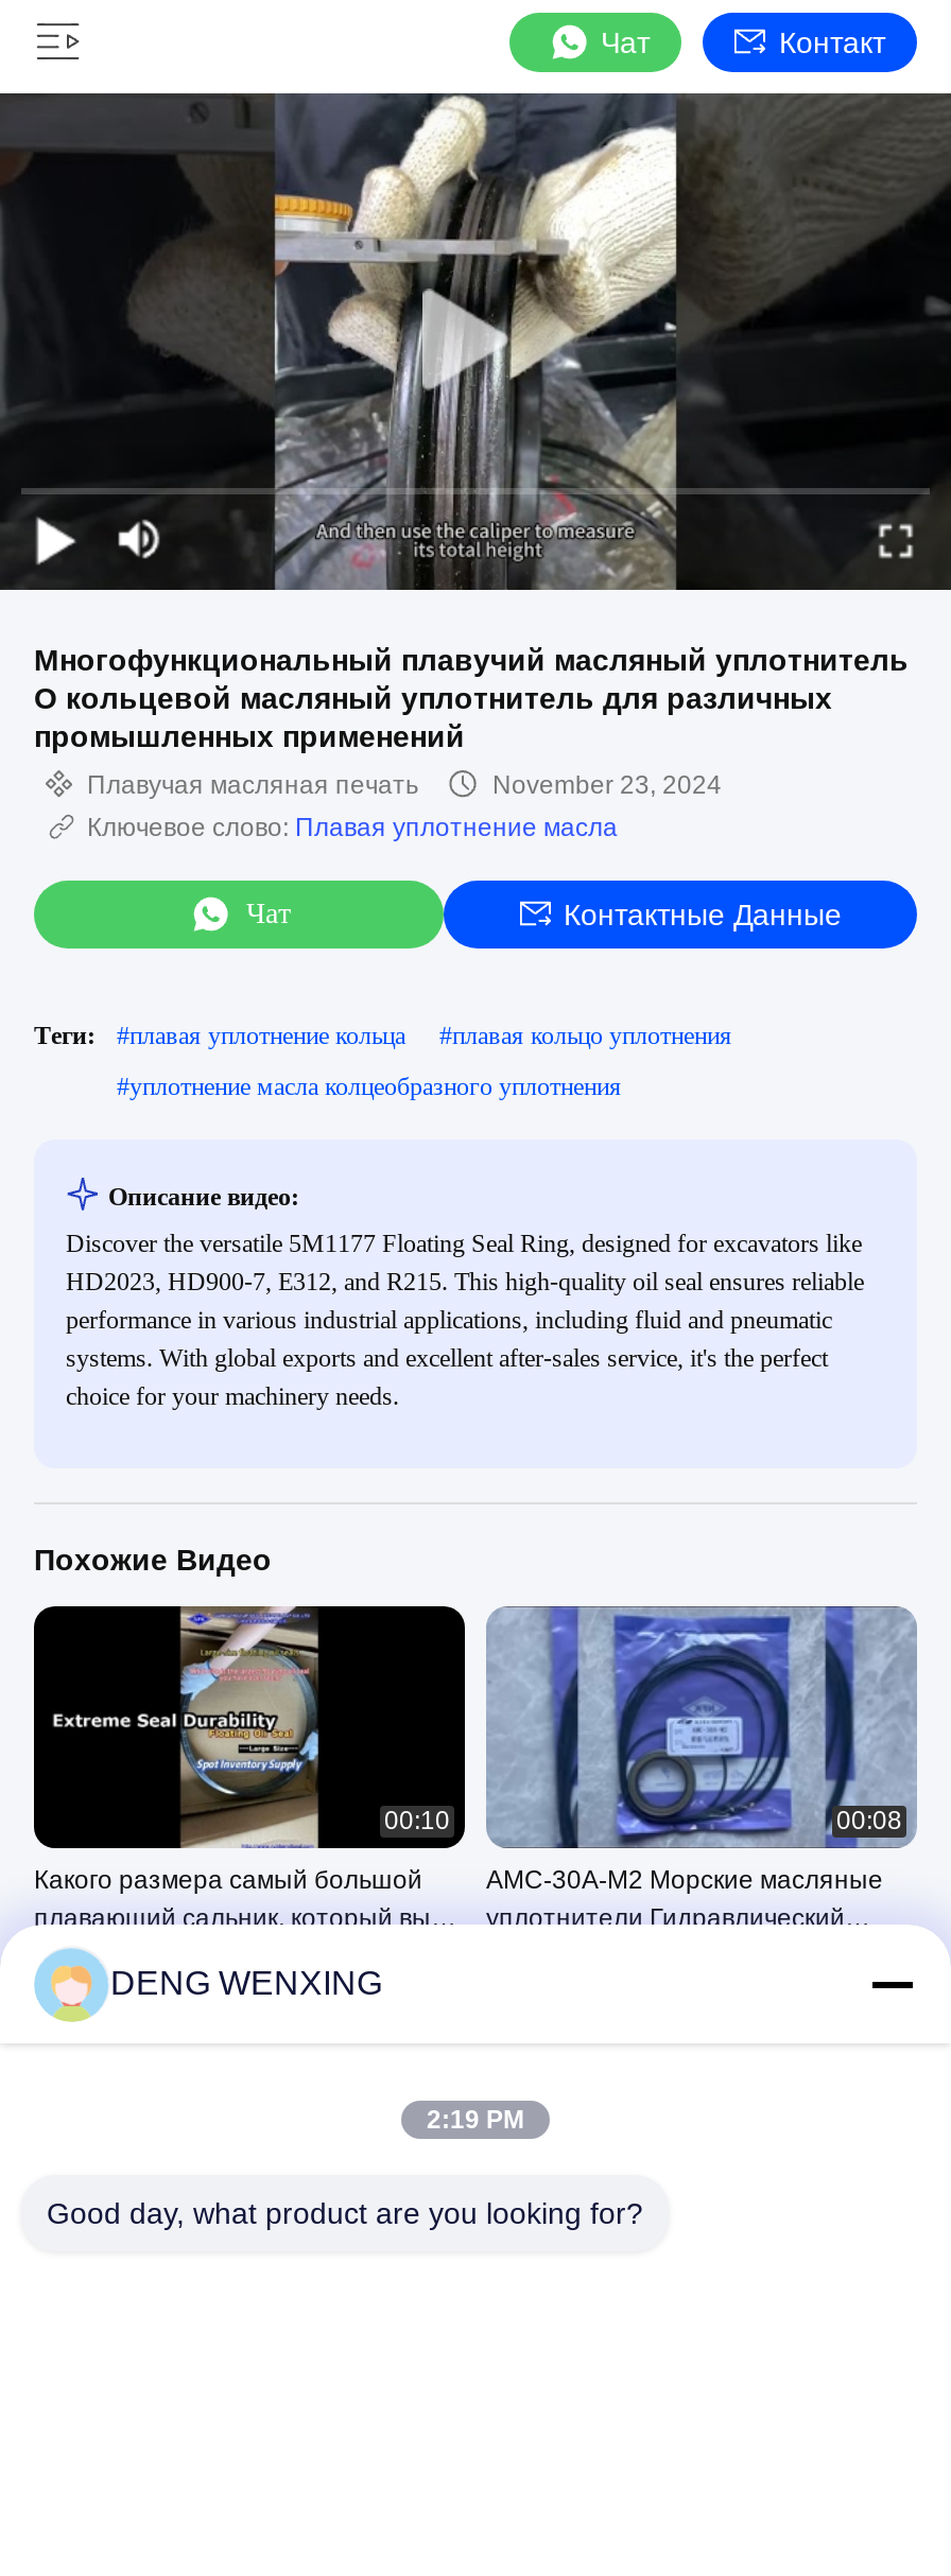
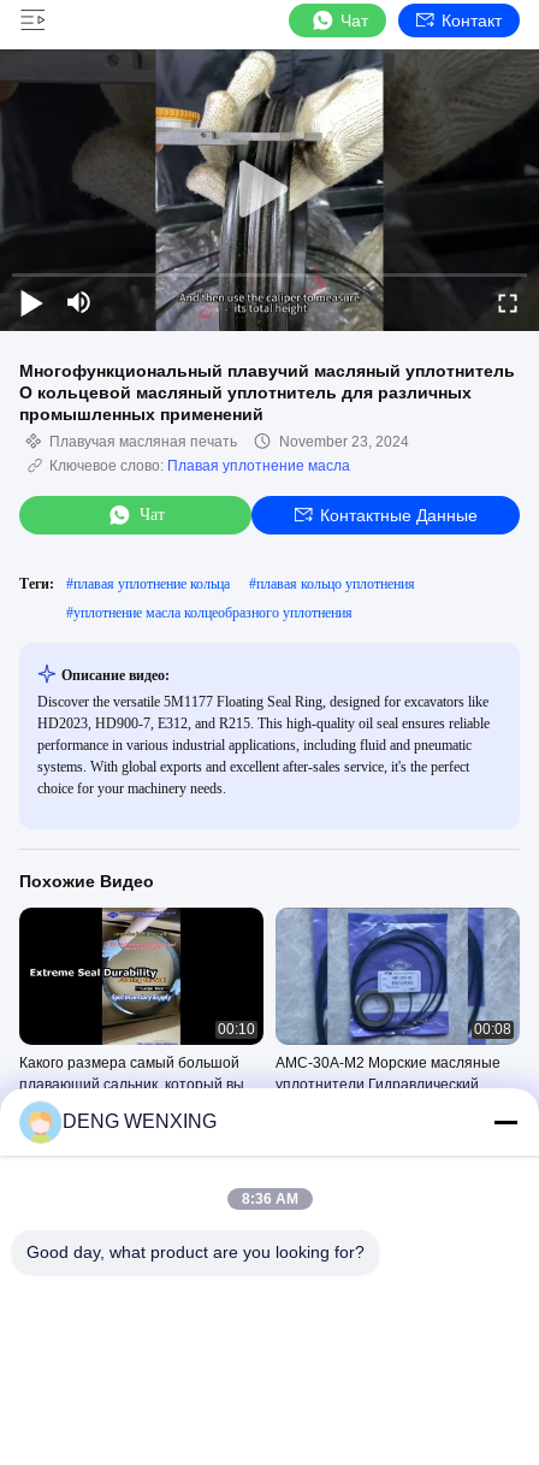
- 2:19 PM
+ 8:36 AM
